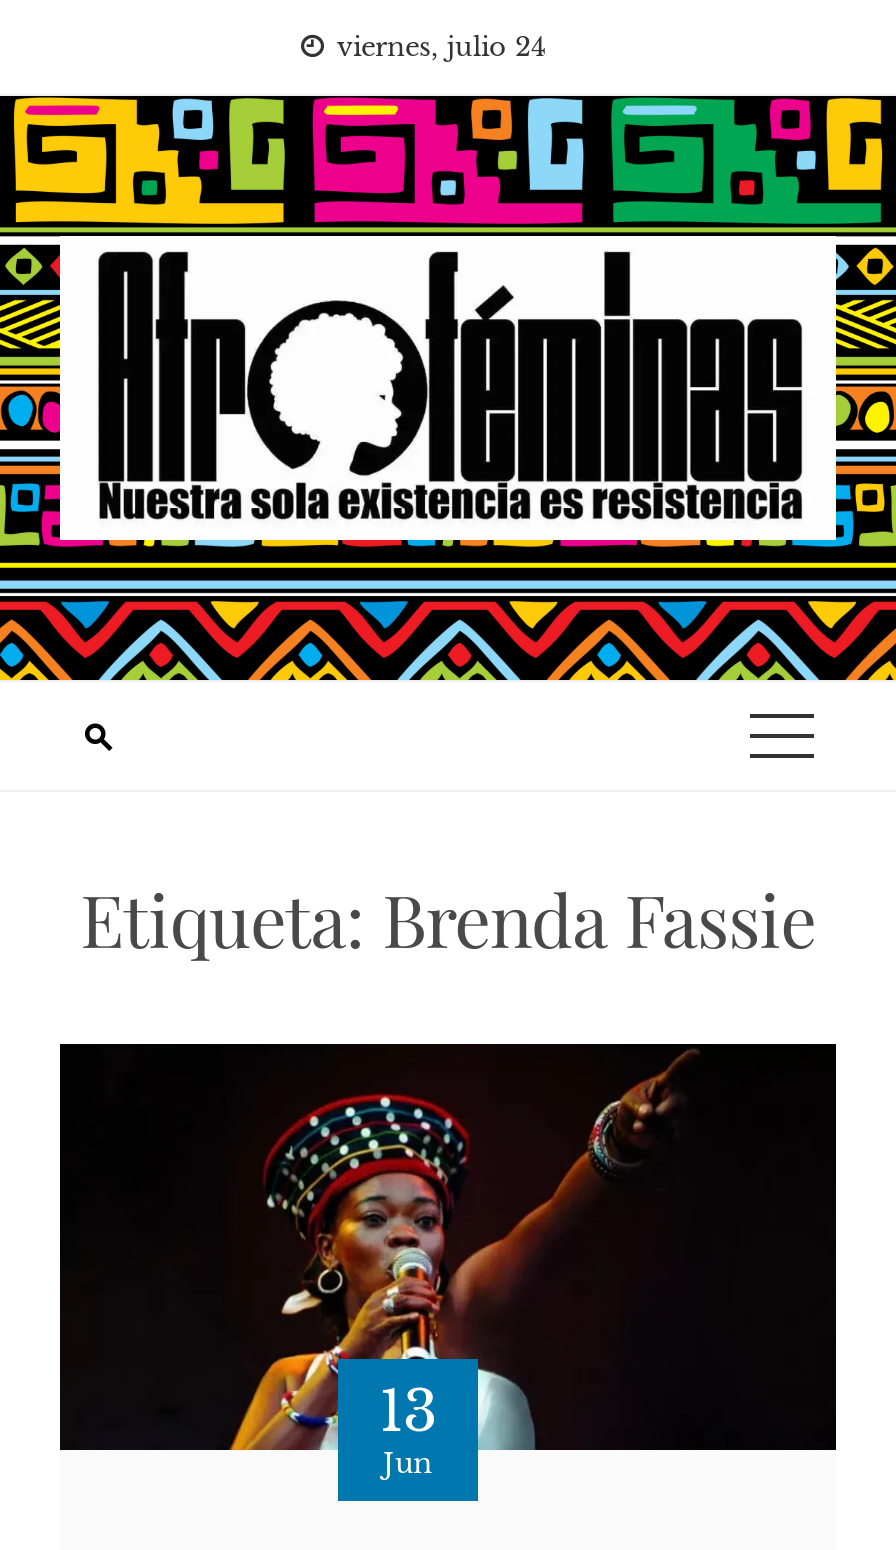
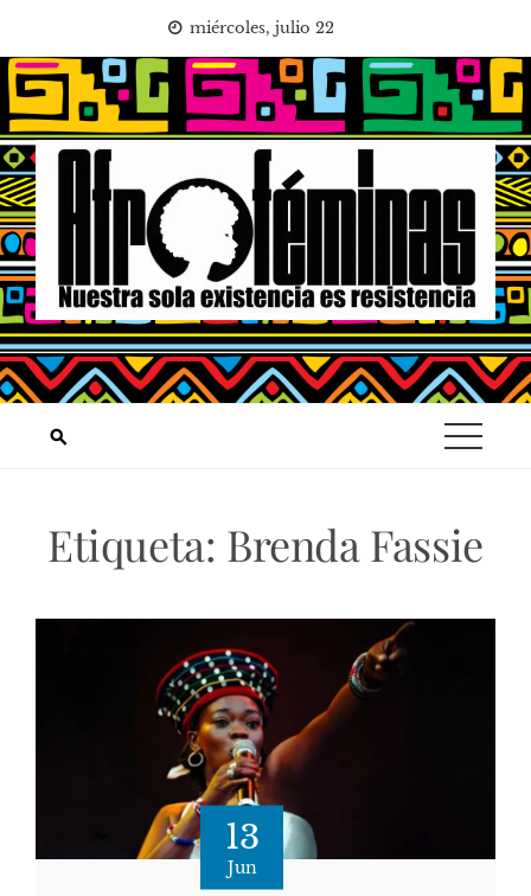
- viernes, julio 24
+ miércoles, julio 22
